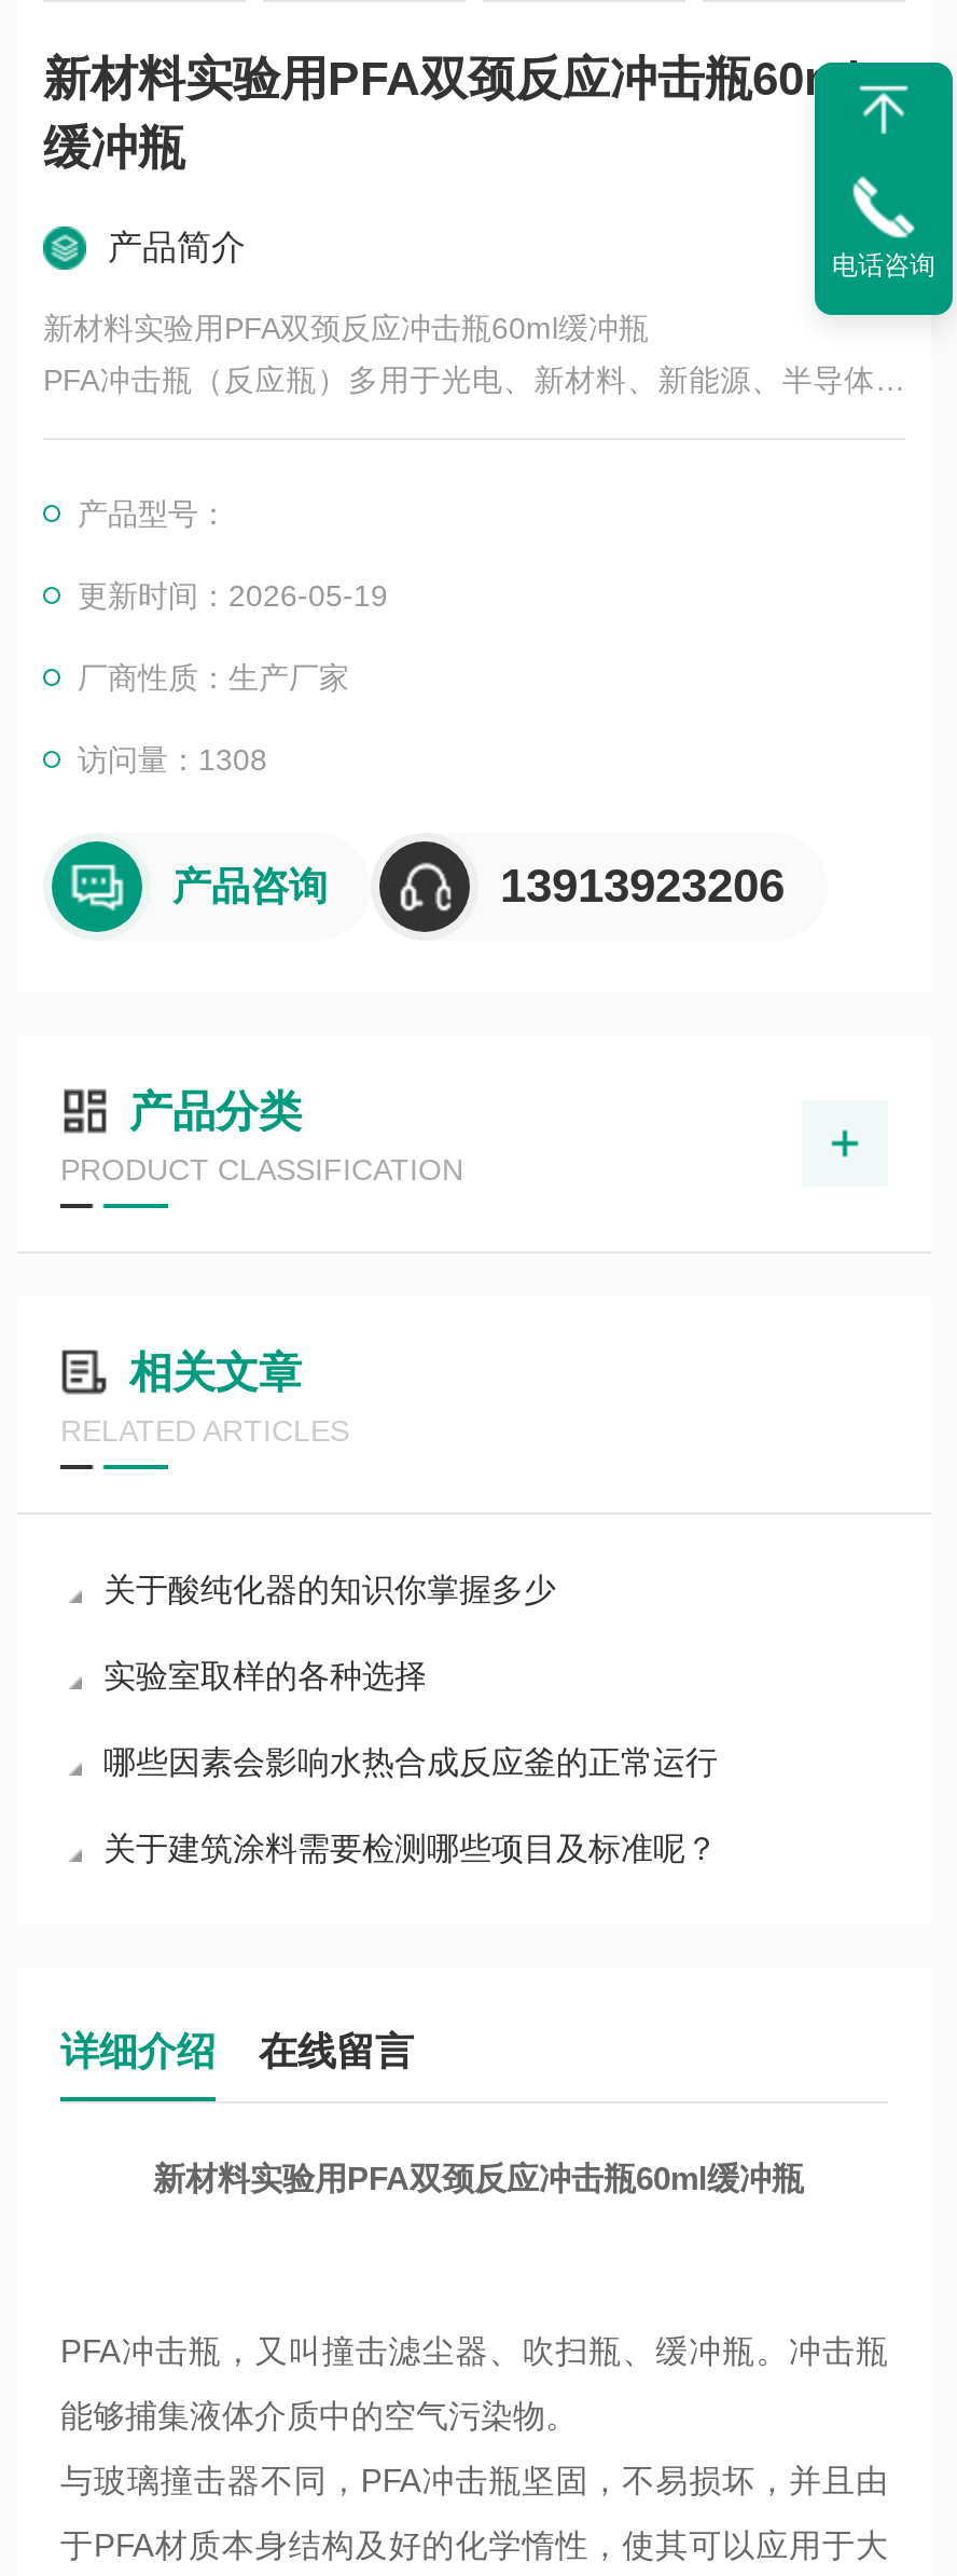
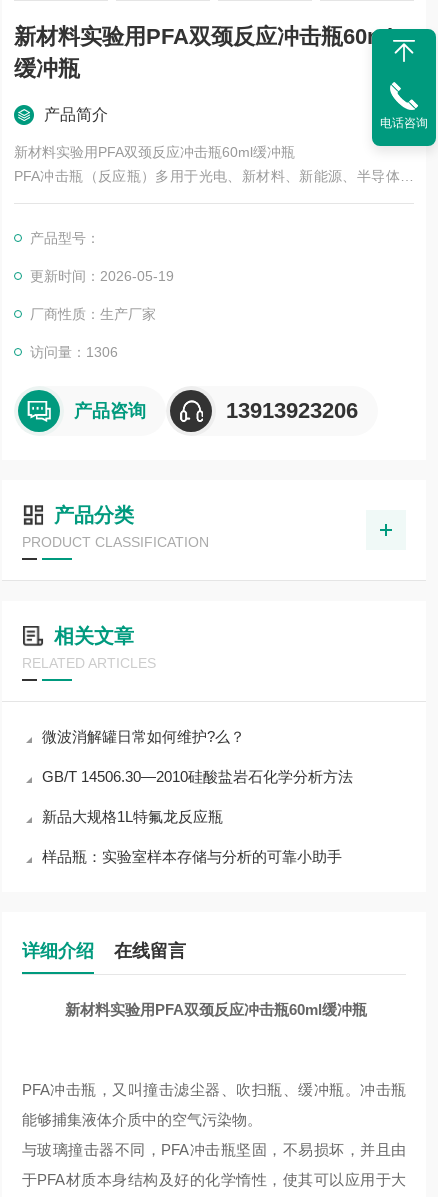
- 访问量：1308
+ 访问量：1306

- 关于酸纯化器的知识你掌握多少
+ 微波消解罐日常如何维护?么？

- 实验室取样的各种选择
+ GB/T 14506.30—2010硅酸盐岩石化学分析方法

- 哪些因素会影响水热合成反应釜的正常运行
+ 新品大规格1L特氟龙反应瓶

- 关于建筑涂料需要检测哪些项目及标准呢？
+ 样品瓶：实验室样本存储与分析的可靠小助手
